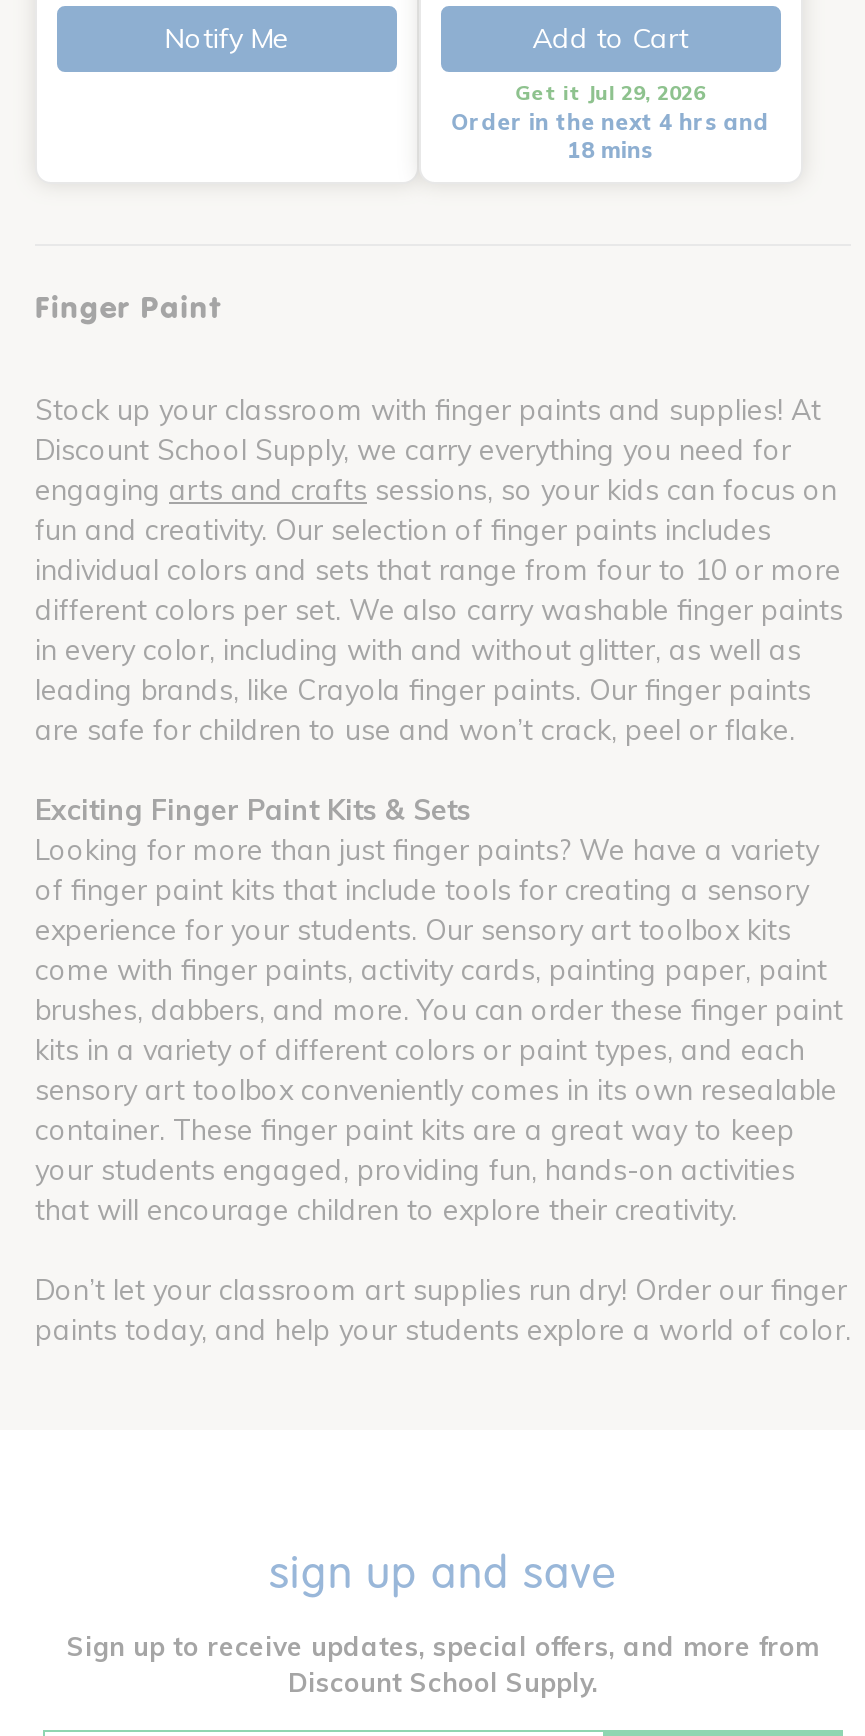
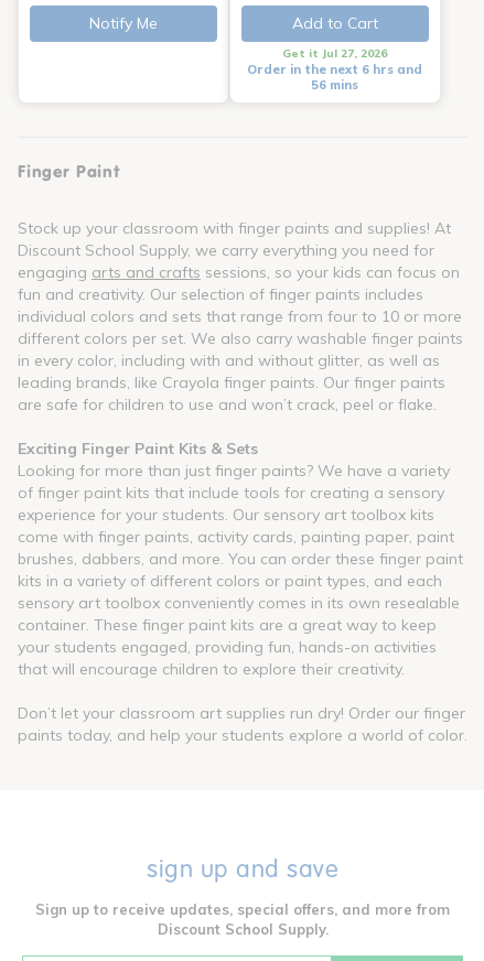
- Get it Jul 29, 2026
+ Get it Jul 27, 2026

- Order in the next 4 hrs and
+ Order in the next 6 hrs and

- 18 mins
+ 56 mins
